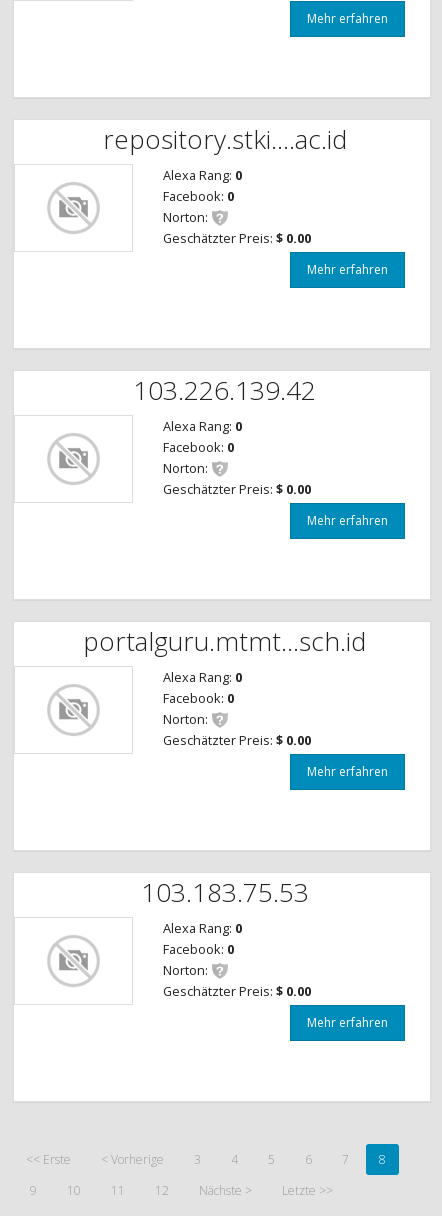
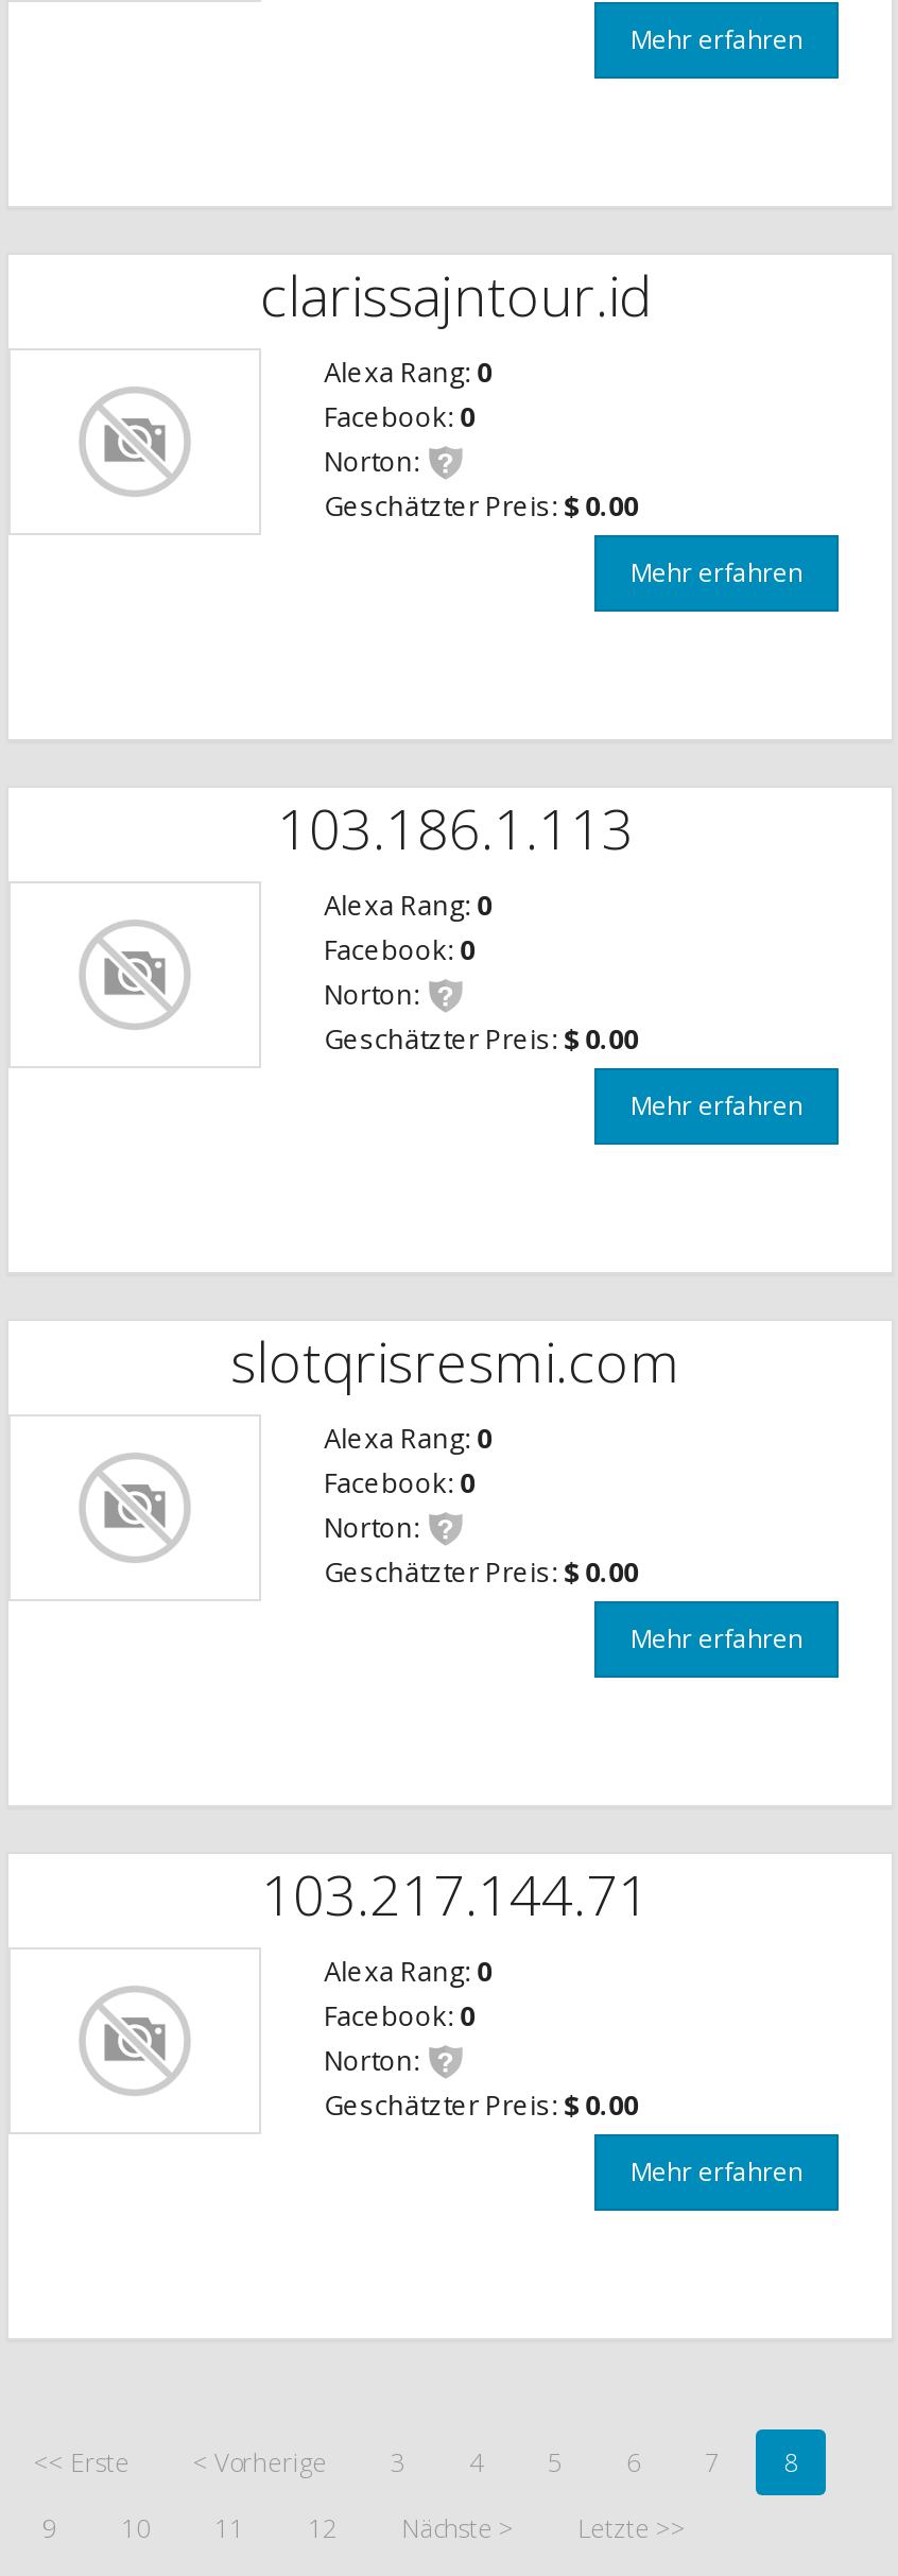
- repository.stki....ac.id
+ clarissajntour.id

- 103.226.139.42
+ 103.186.1.113

- portalguru.mtmt...sch.id
+ slotqrisresmi.com

- 103.183.75.53
+ 103.217.144.71
